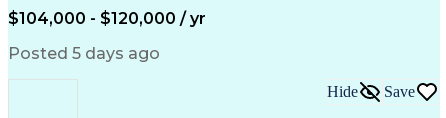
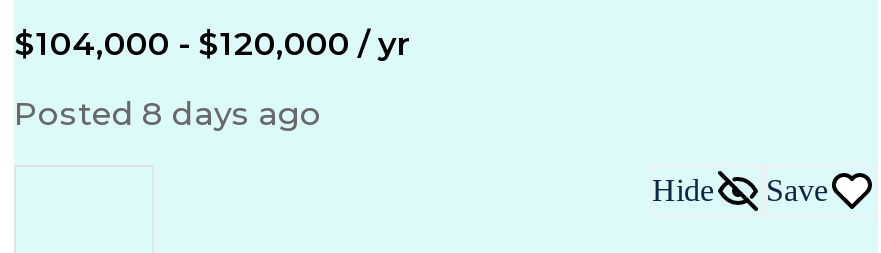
- Posted 5 days ago
+ Posted 8 days ago
